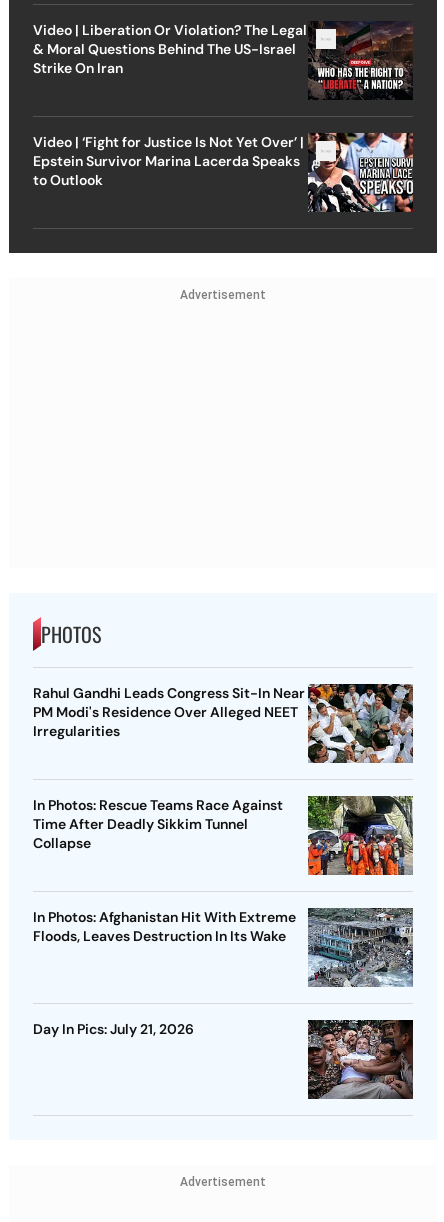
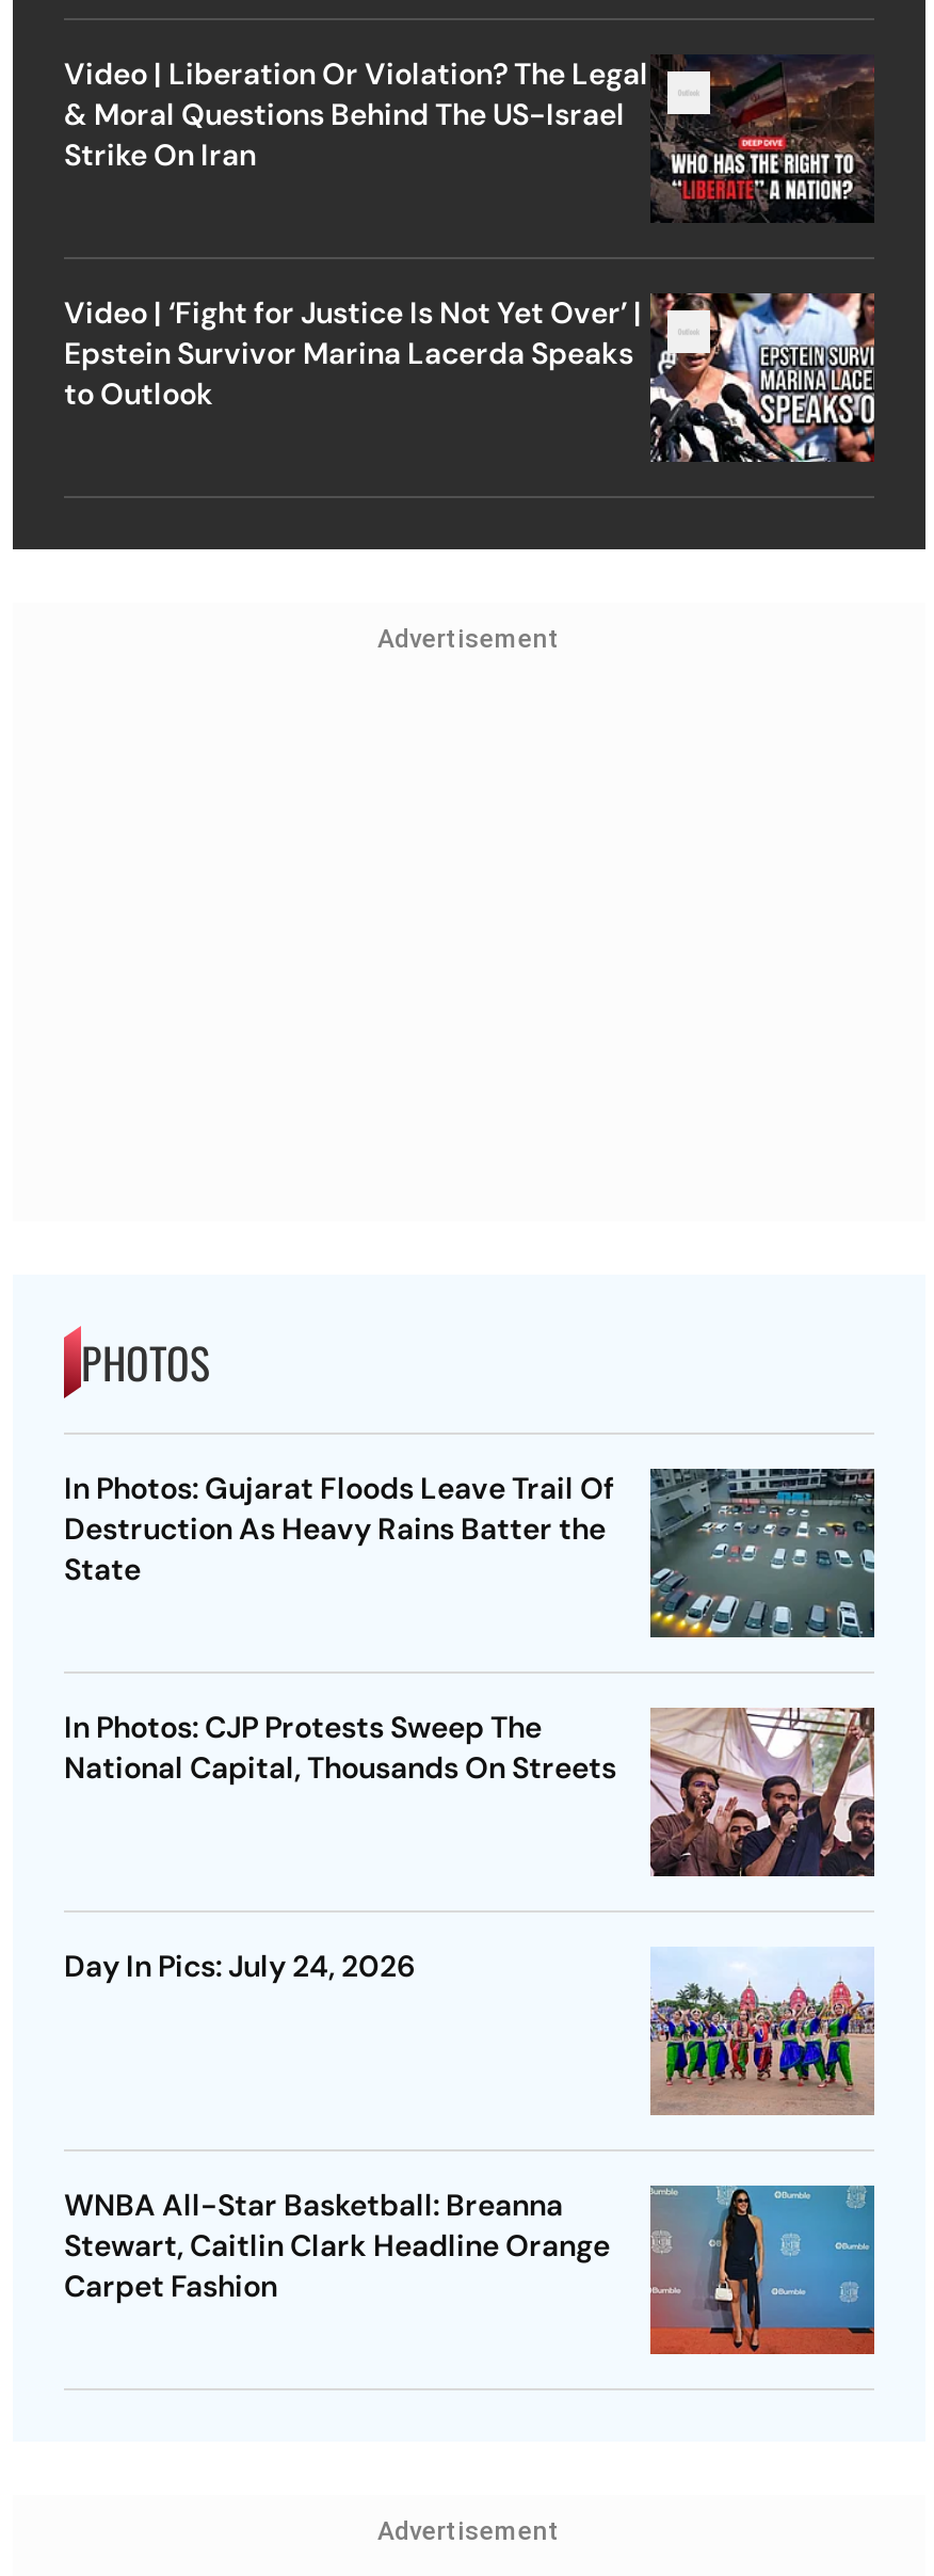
- [image]
- Rahul Gandhi Leads Congress Sit-In Near
- PM Modi's Residence Over Alleged NEET
- Irregularities
+ [image]
+ In Photos: Gujarat Floods Leave Trail Of
+ Destruction As Heavy Rains Batter the
+ State

- [image]
- In Photos: Rescue Teams Race Against
- Time After Deadly Sikkim Tunnel
- Collapse
+ [image]
+ In Photos: CJP Protests Sweep The
+ National Capital, Thousands On Streets

- In Photos: Afghanistan Hit With Extreme
- Floods, Leaves Destruction In Its Wake
+ Day In Pics: July 24, 2026

- [image]
+ [image]

- Day In Pics: July 21, 2026
+ WNBA All-Star Basketball: Breanna
+ Stewart, Caitlin Clark Headline Orange
+ Carpet Fashion

- [image]
+ [image]
